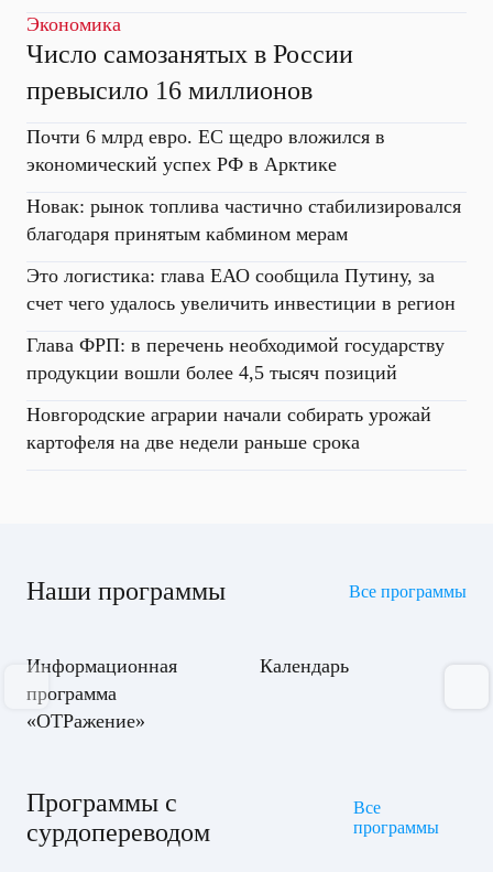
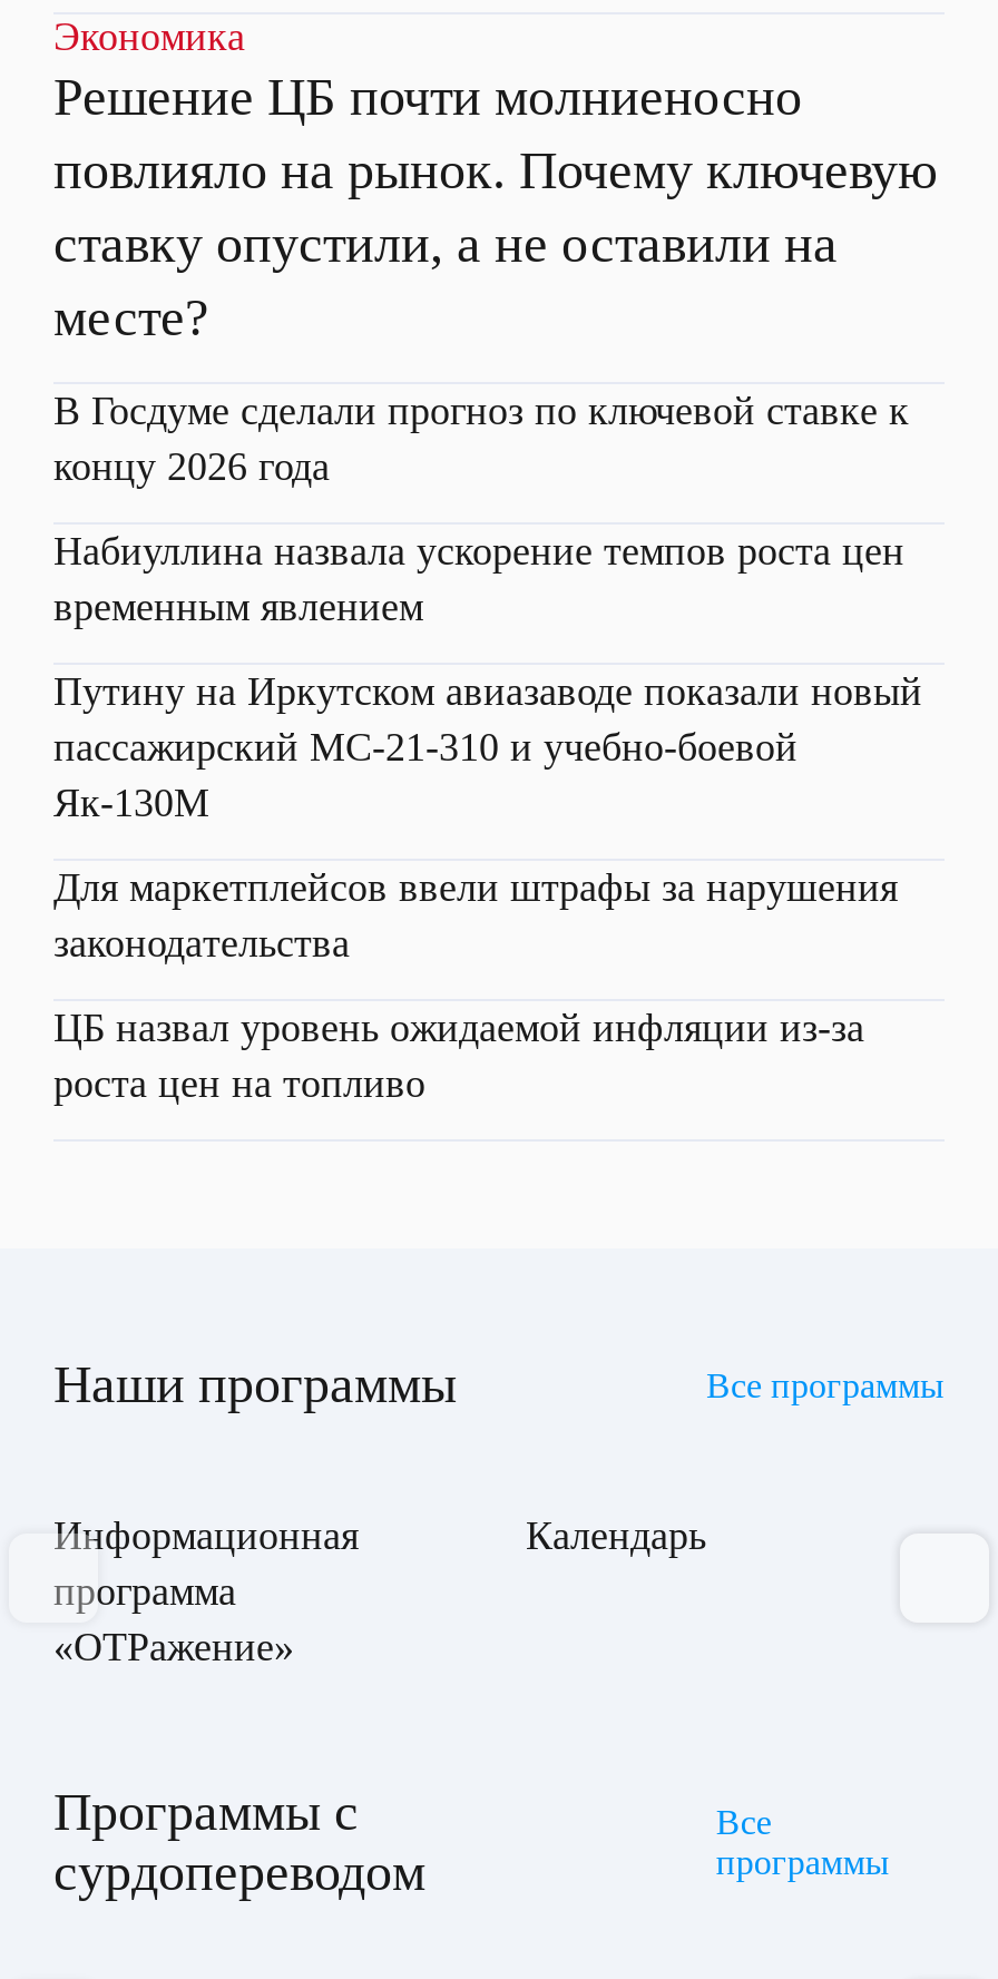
- Число самозанятых в России
- превысило 16 миллионов
+ Решение ЦБ почти молниеносно
+ повлияло на рынок. Почему ключевую
+ ставку опустили, а не оставили на
+ месте?

- Почти 6 млрд евро. ЕС щедро вложился в
- экономический успех РФ в Арктике
+ В Госдуме сделали прогноз по ключевой ставке к
+ концу 2026 года

- Новак: рынок топлива частично стабилизировался
- благодаря принятым кабмином мерам
+ Набиуллина назвала ускорение темпов роста цен
+ временным явлением

- Это логистика: глава ЕАО сообщила Путину, за
- счет чего удалось увеличить инвестиции в регион
+ Путину на Иркутском авиазаводе показали новый
+ пассажирский МС-21-310 и учебно-боевой
+ Як-130М

- Глава ФРП: в перечень необходимой государству
- продукции вошли более 4,5 тысяч позиций
+ Для маркетплейсов ввели штрафы за нарушения
+ законодательства

- Новгородские аграрии начали собирать урожай
- картофеля на две недели раньше срока
+ ЦБ назвал уровень ожидаемой инфляции из-за
+ роста цен на топливо
